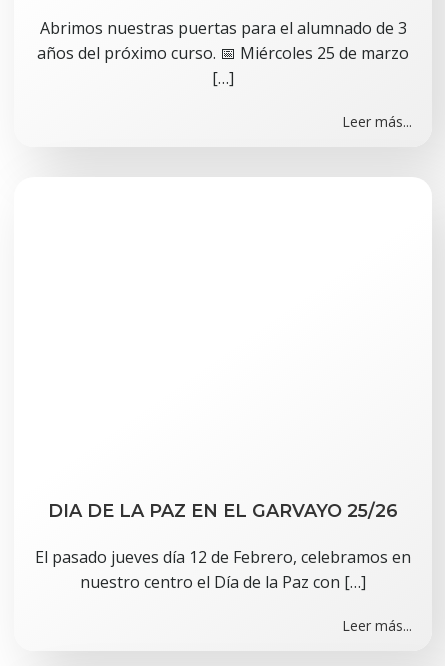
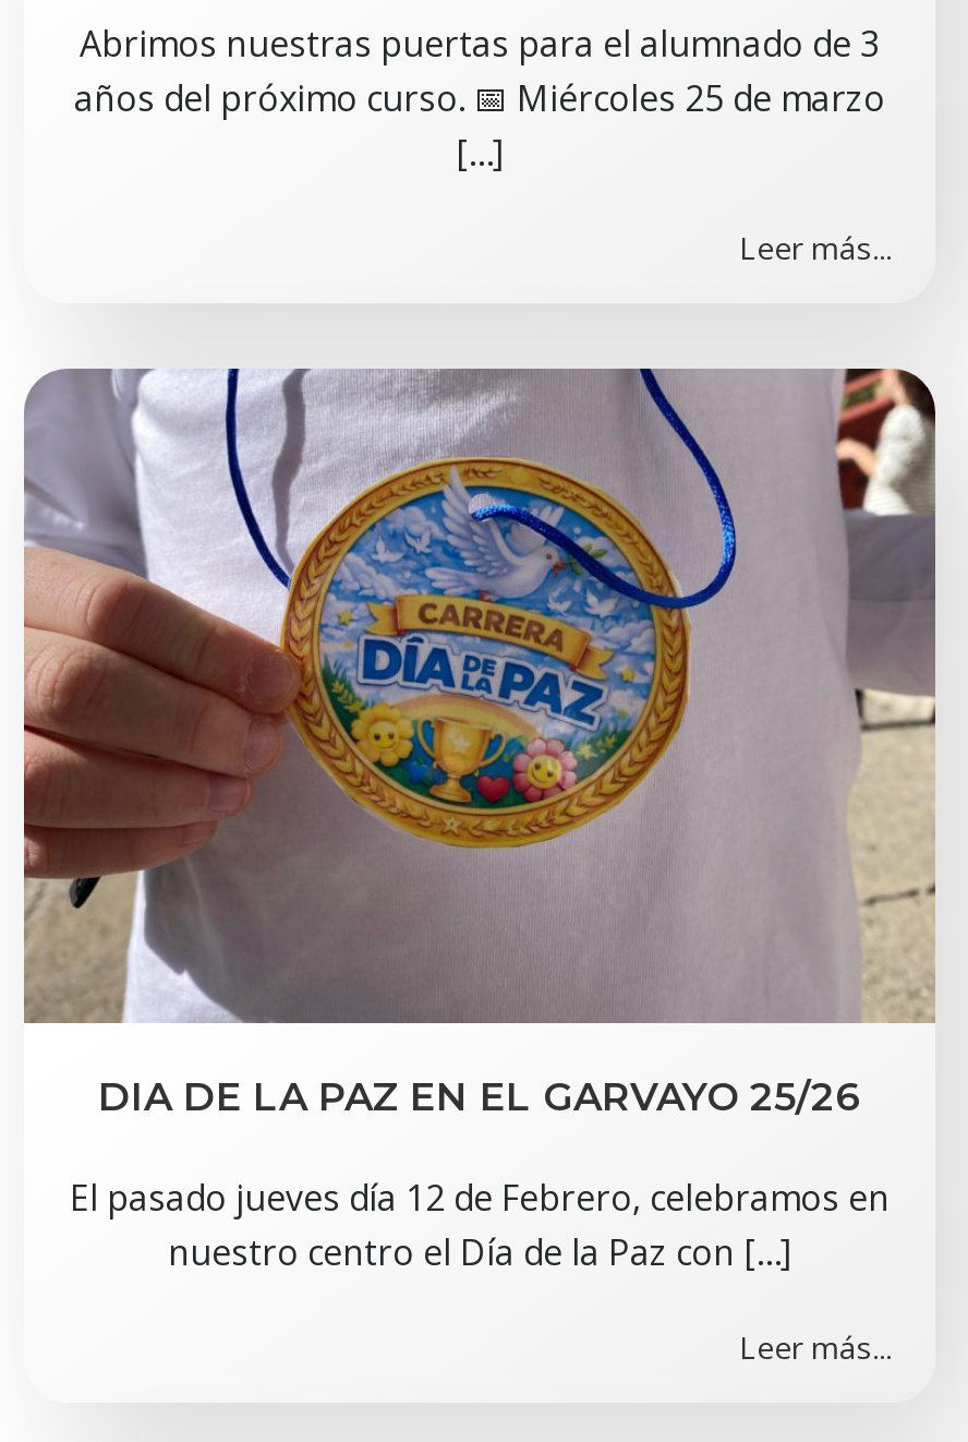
+ [image]
